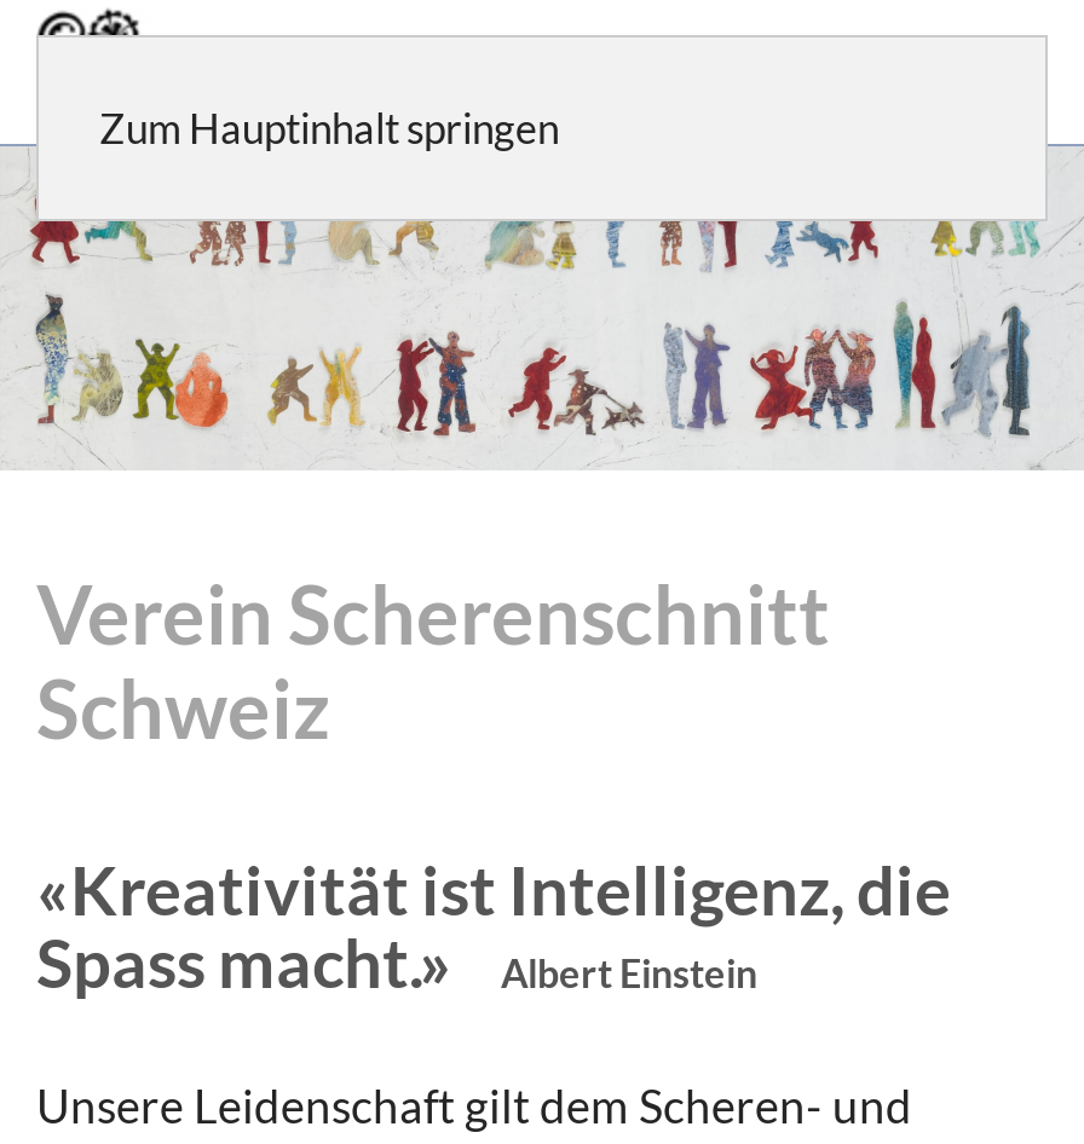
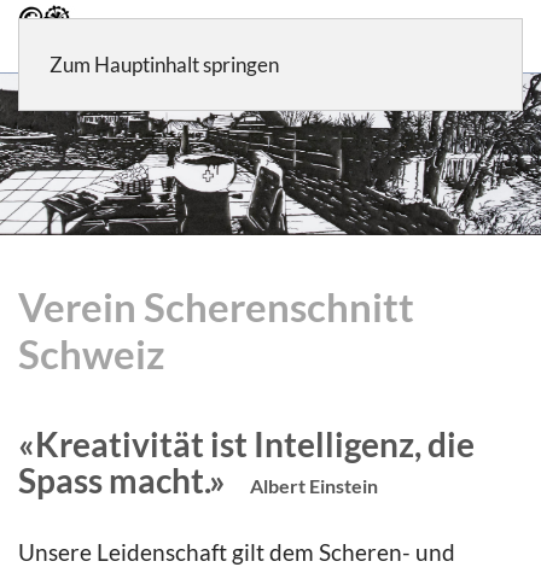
- [image]
+ [image]
